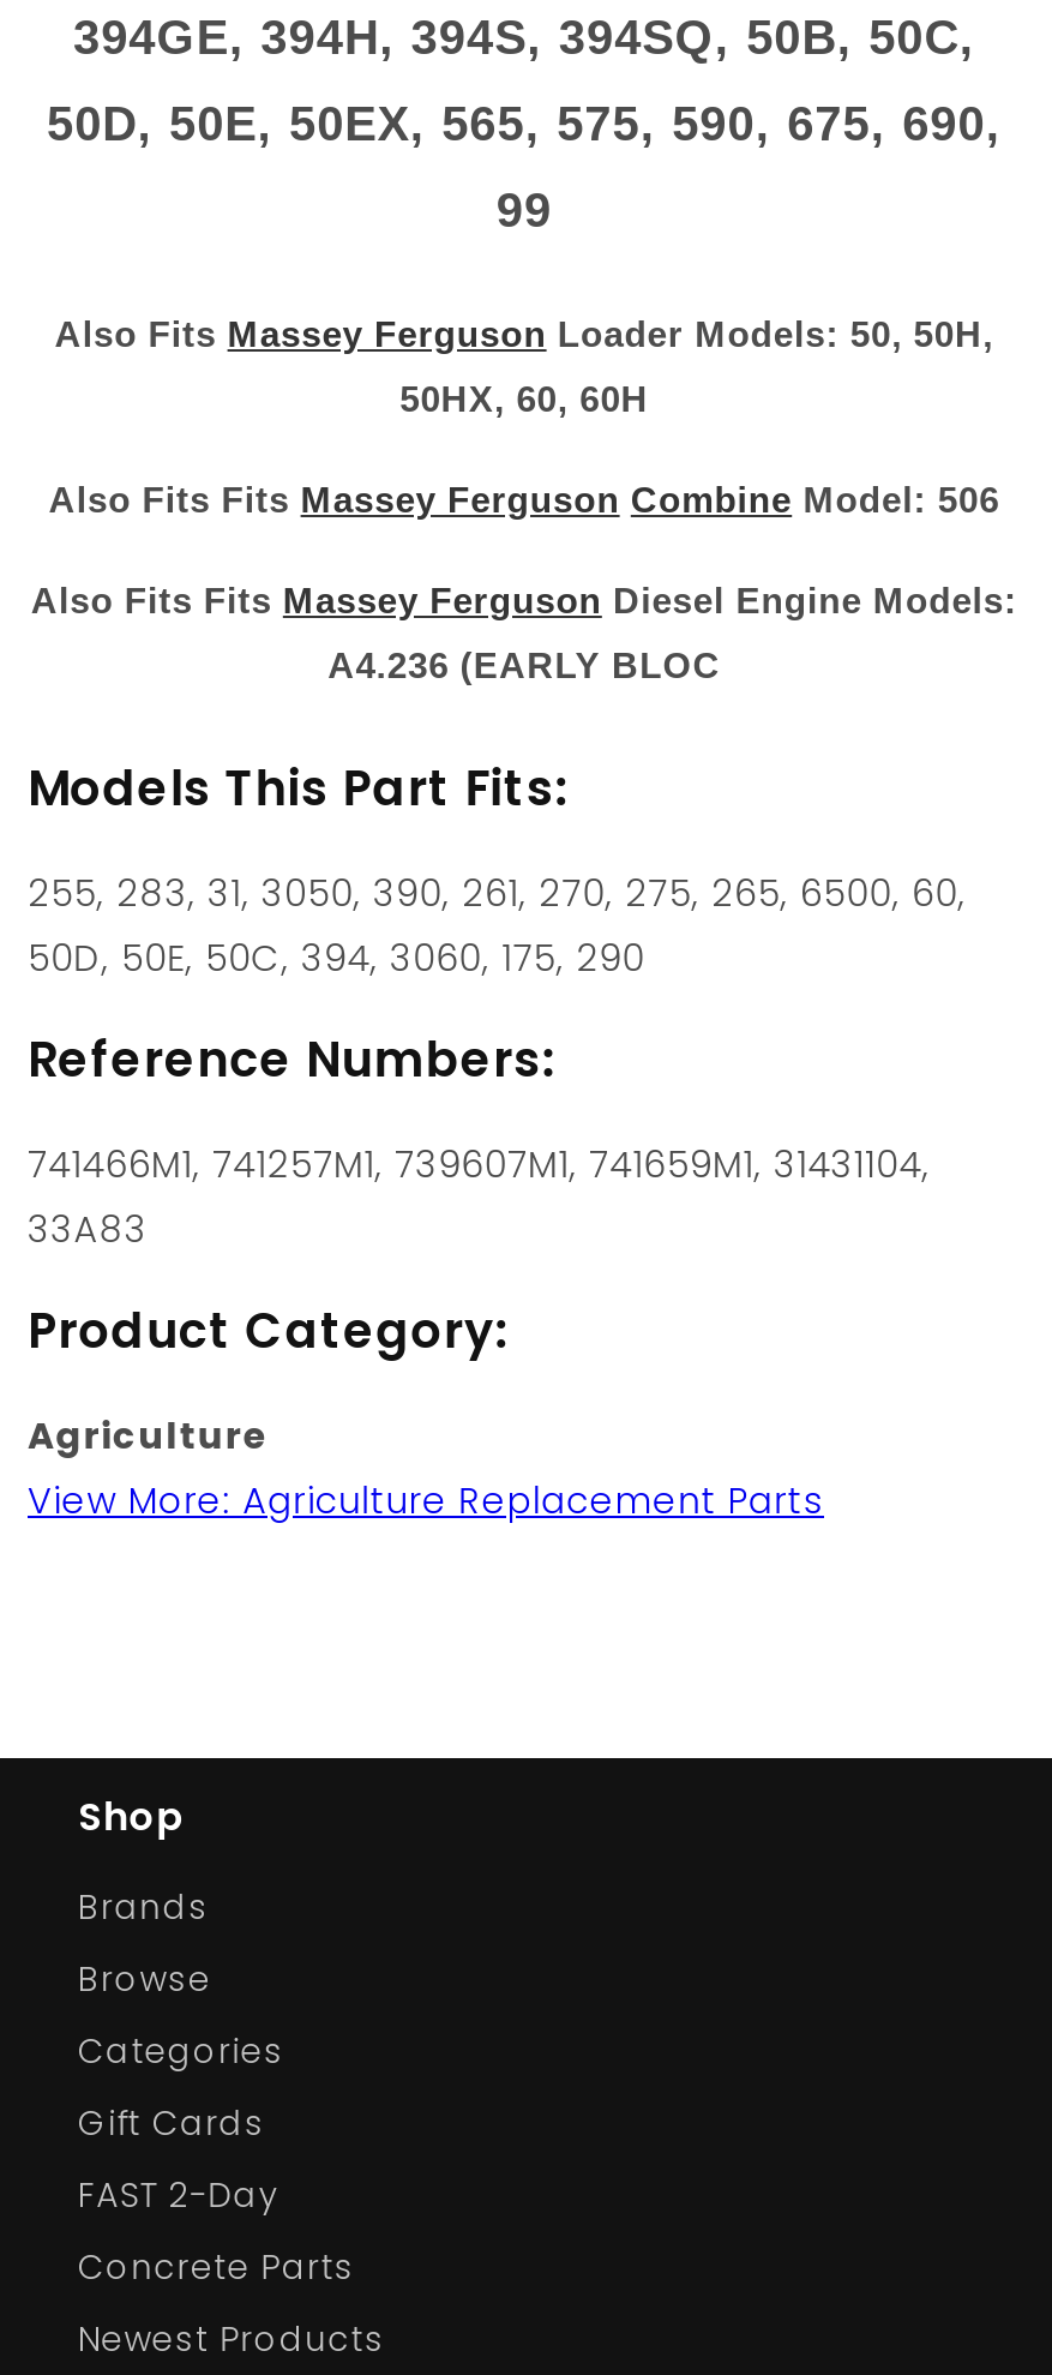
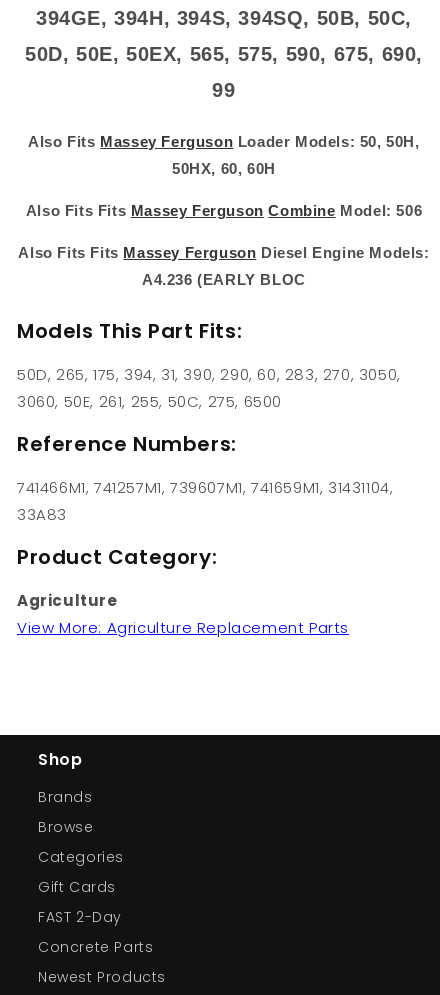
- 255, 283, 31, 3050, 390, 261, 270, 275, 265, 6500, 60,
- 50D, 50E, 50C, 394, 3060, 175, 290
+ 50D, 265, 175, 394, 31, 390, 290, 60, 283, 270, 3050,
+ 3060, 50E, 261, 255, 50C, 275, 6500
